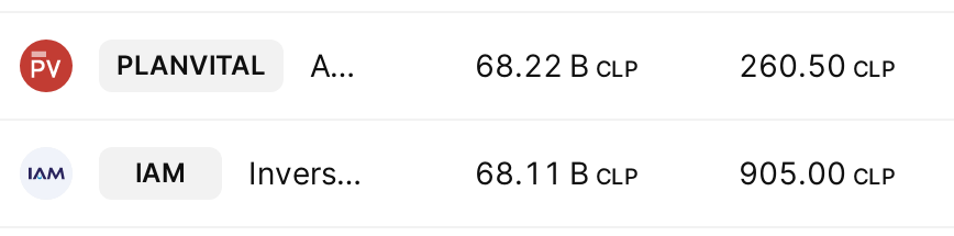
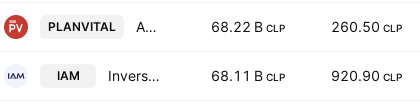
- 905.00 CLP
+ 920.90 CLP
